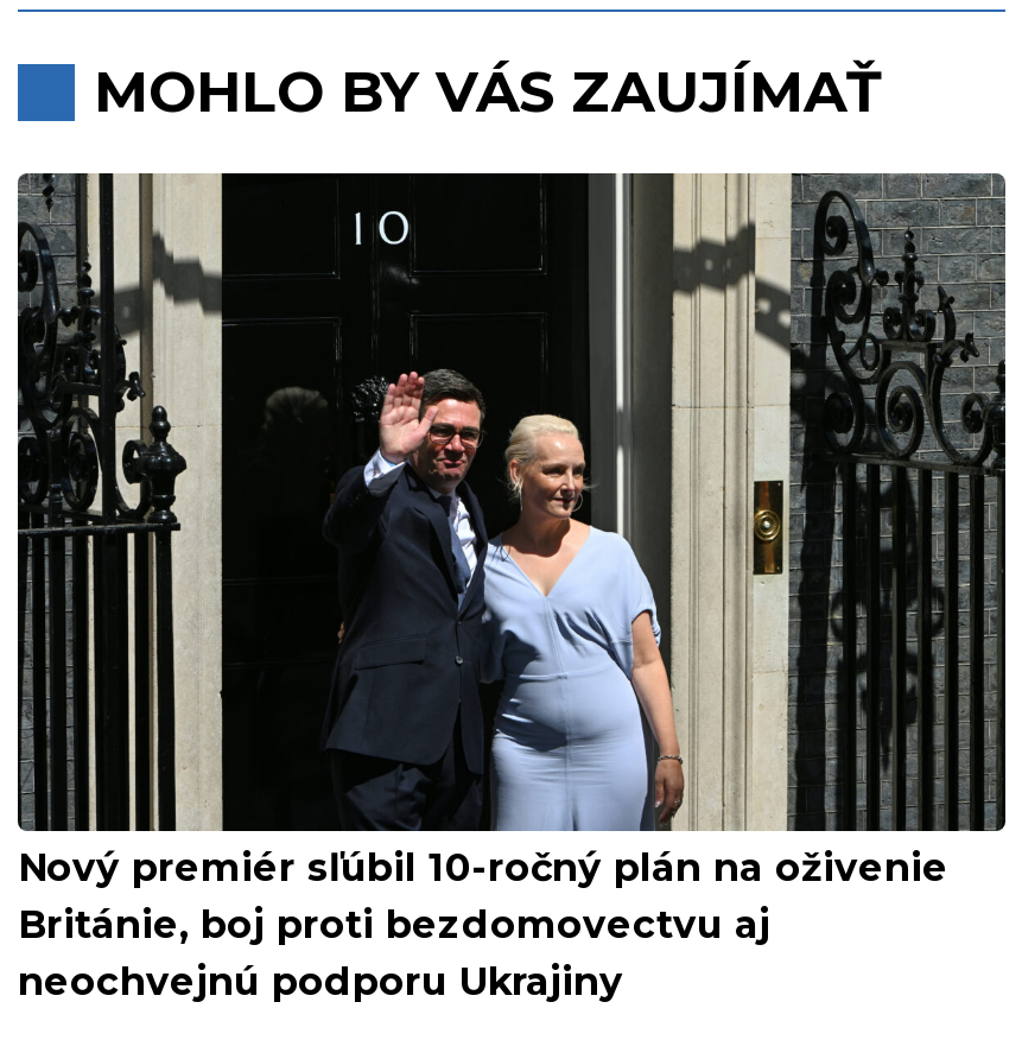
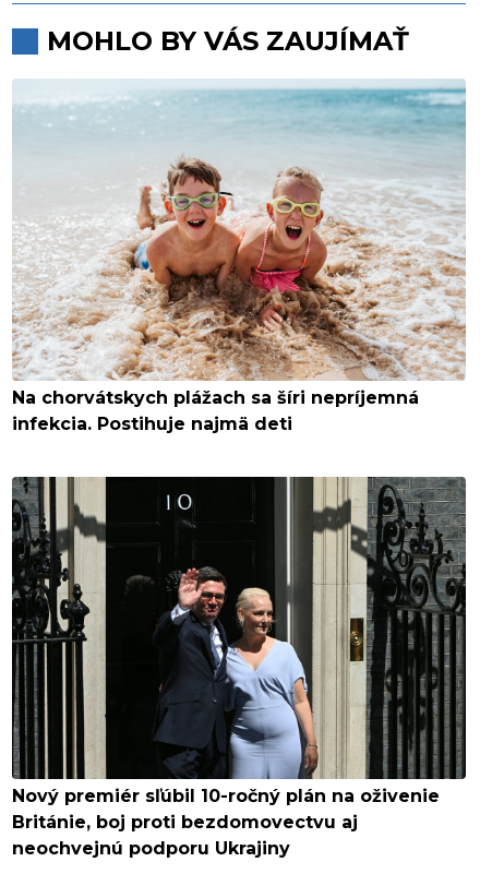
+ [image]
+ Na chorvátskych plážach sa šíri nepríjemná
+ infekcia. Postihuje najmä deti
